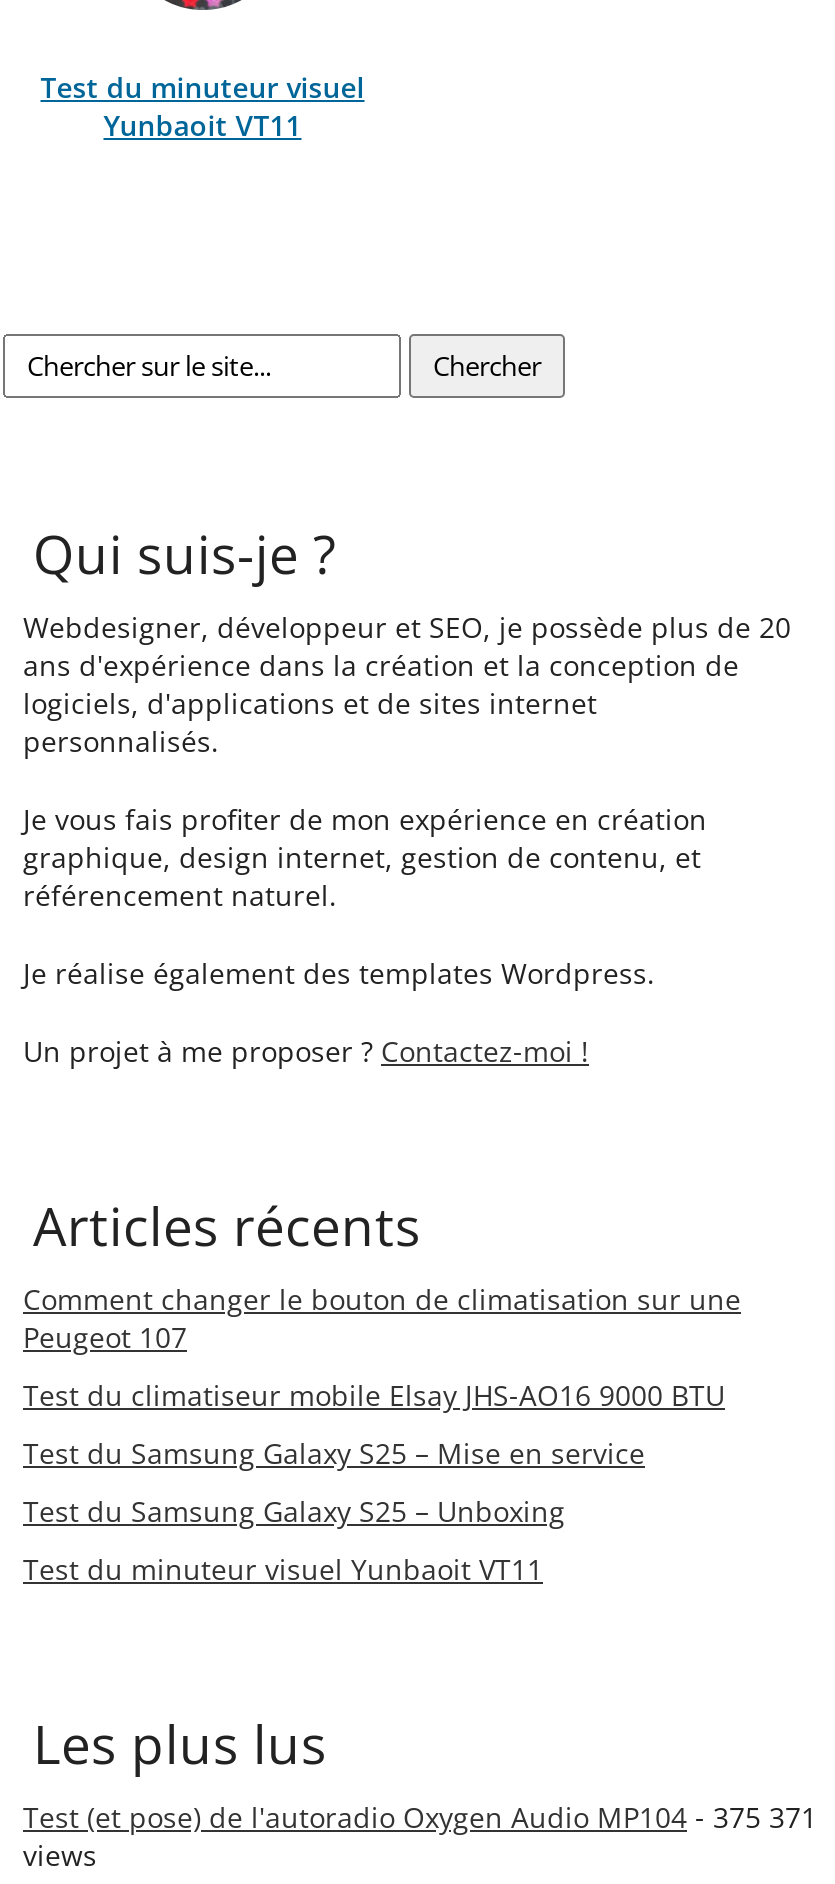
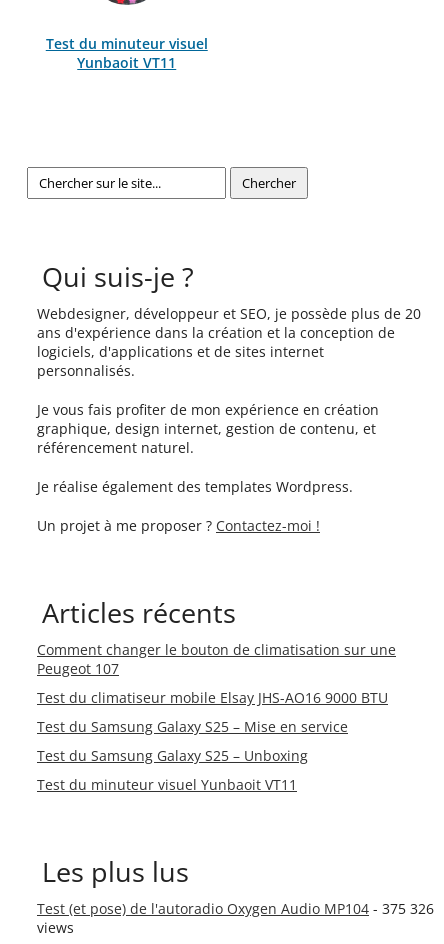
- Test (et pose) de l'autoradio Oxygen Audio MP104 - 375 371
+ Test (et pose) de l'autoradio Oxygen Audio MP104 - 375 326
